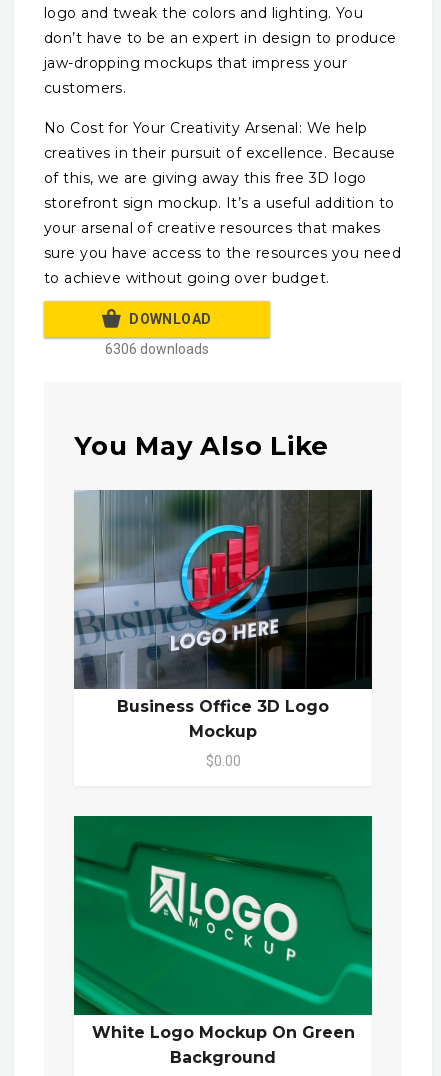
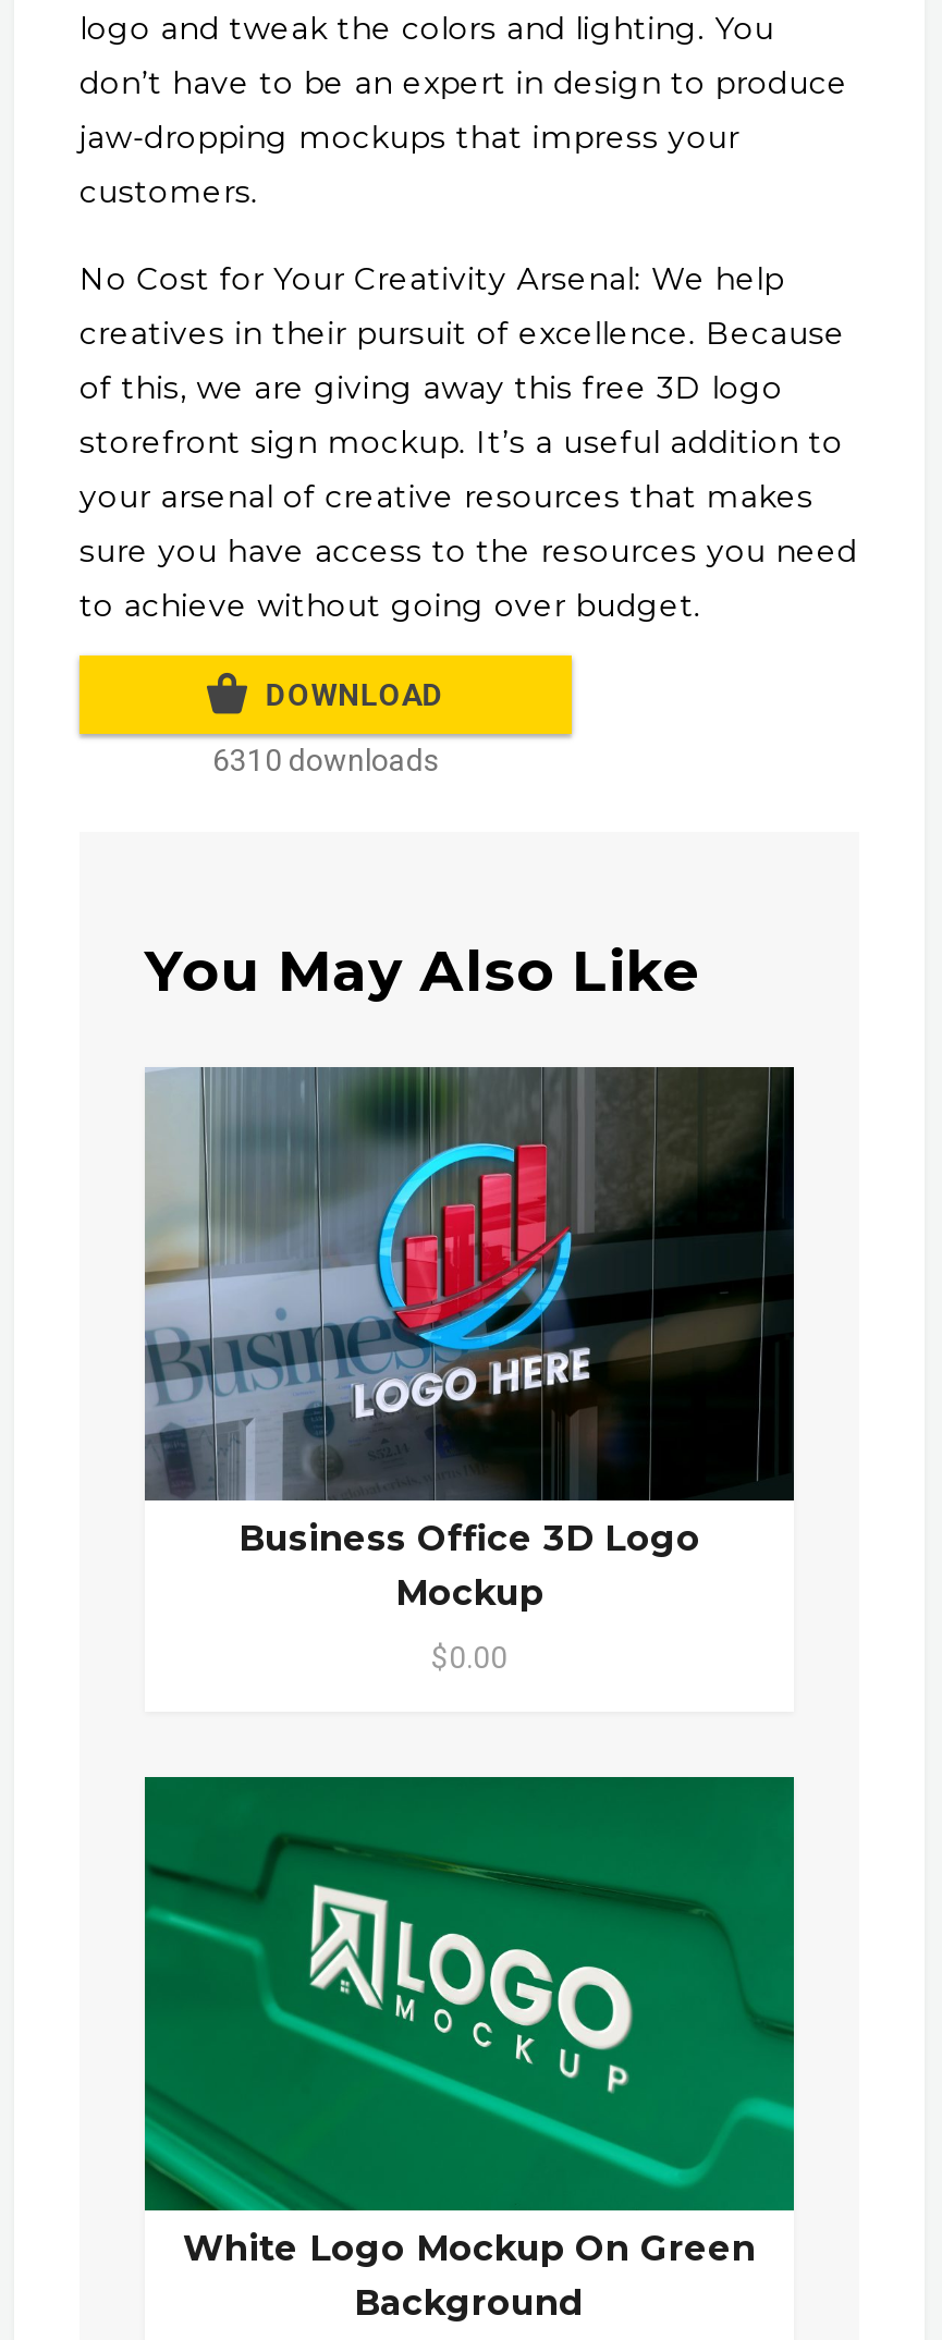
- 6306 downloads
+ 6310 downloads
